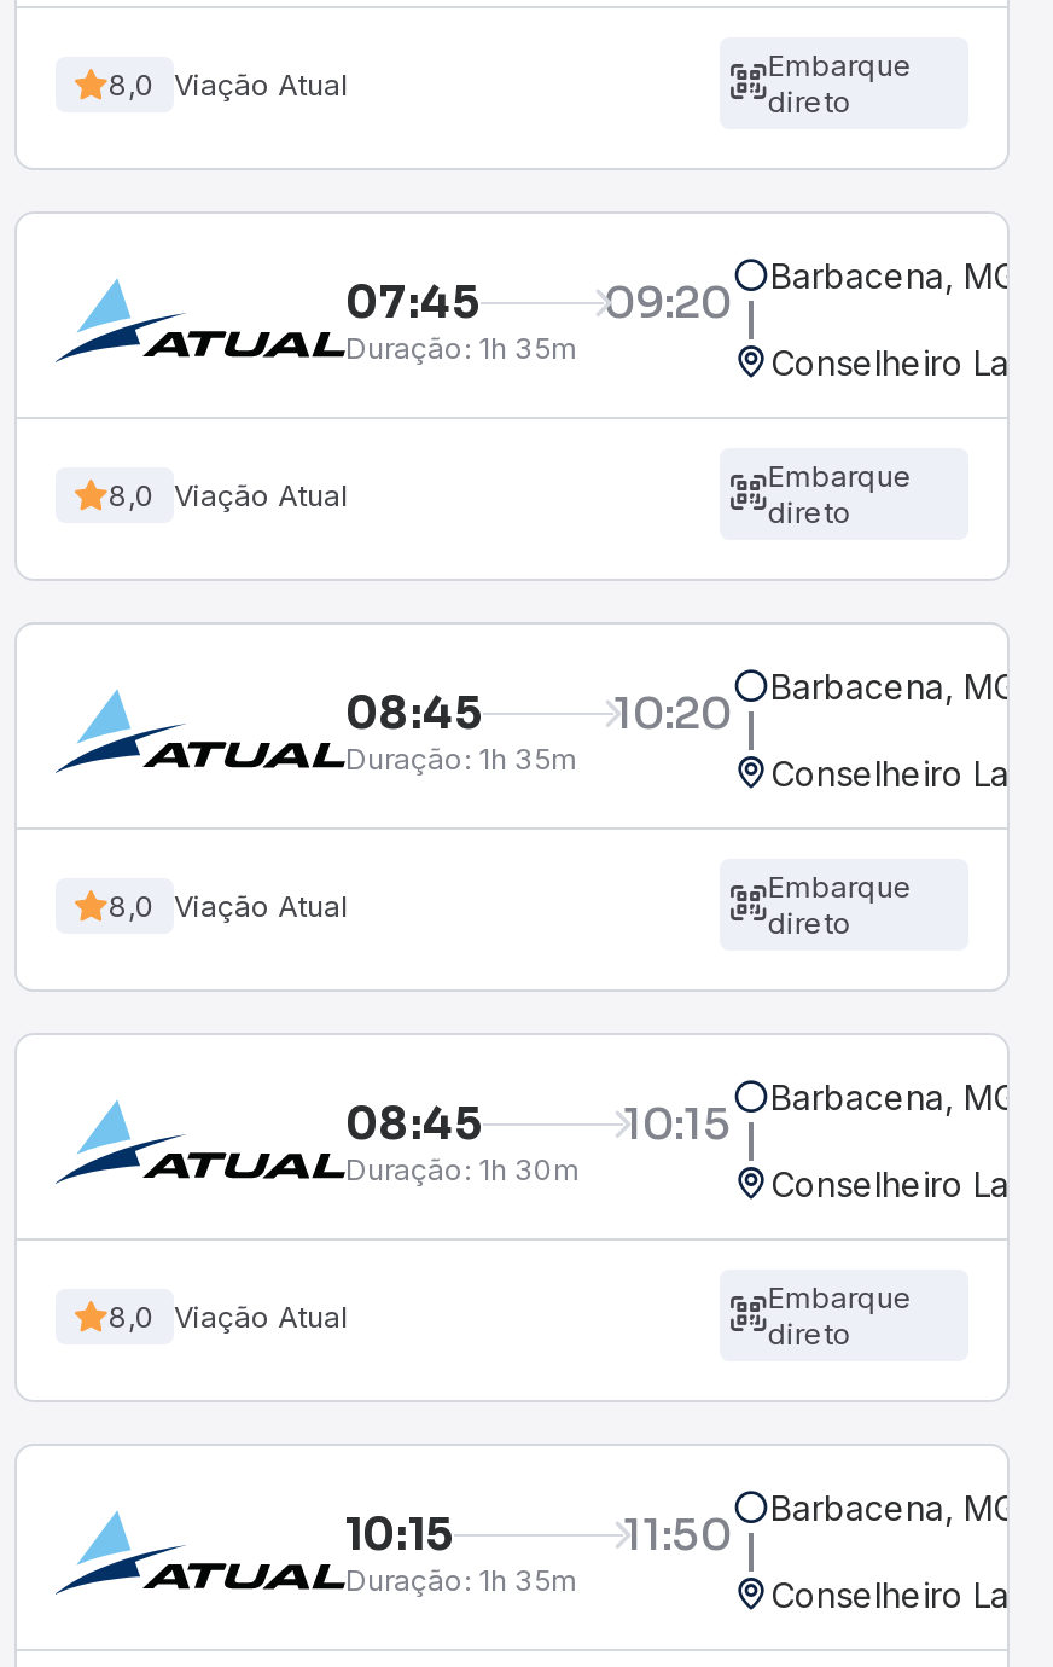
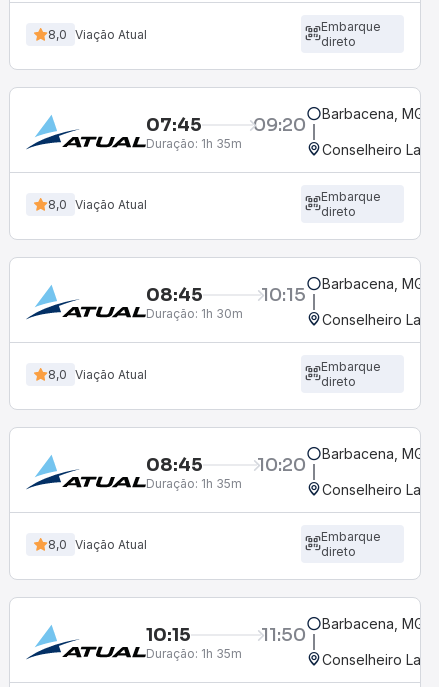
- 10:20
+ 10:15

- Duração: 1h 35m
+ Duração: 1h 30m

- 10:15
+ 10:20

- Duração: 1h 30m
+ Duração: 1h 35m
